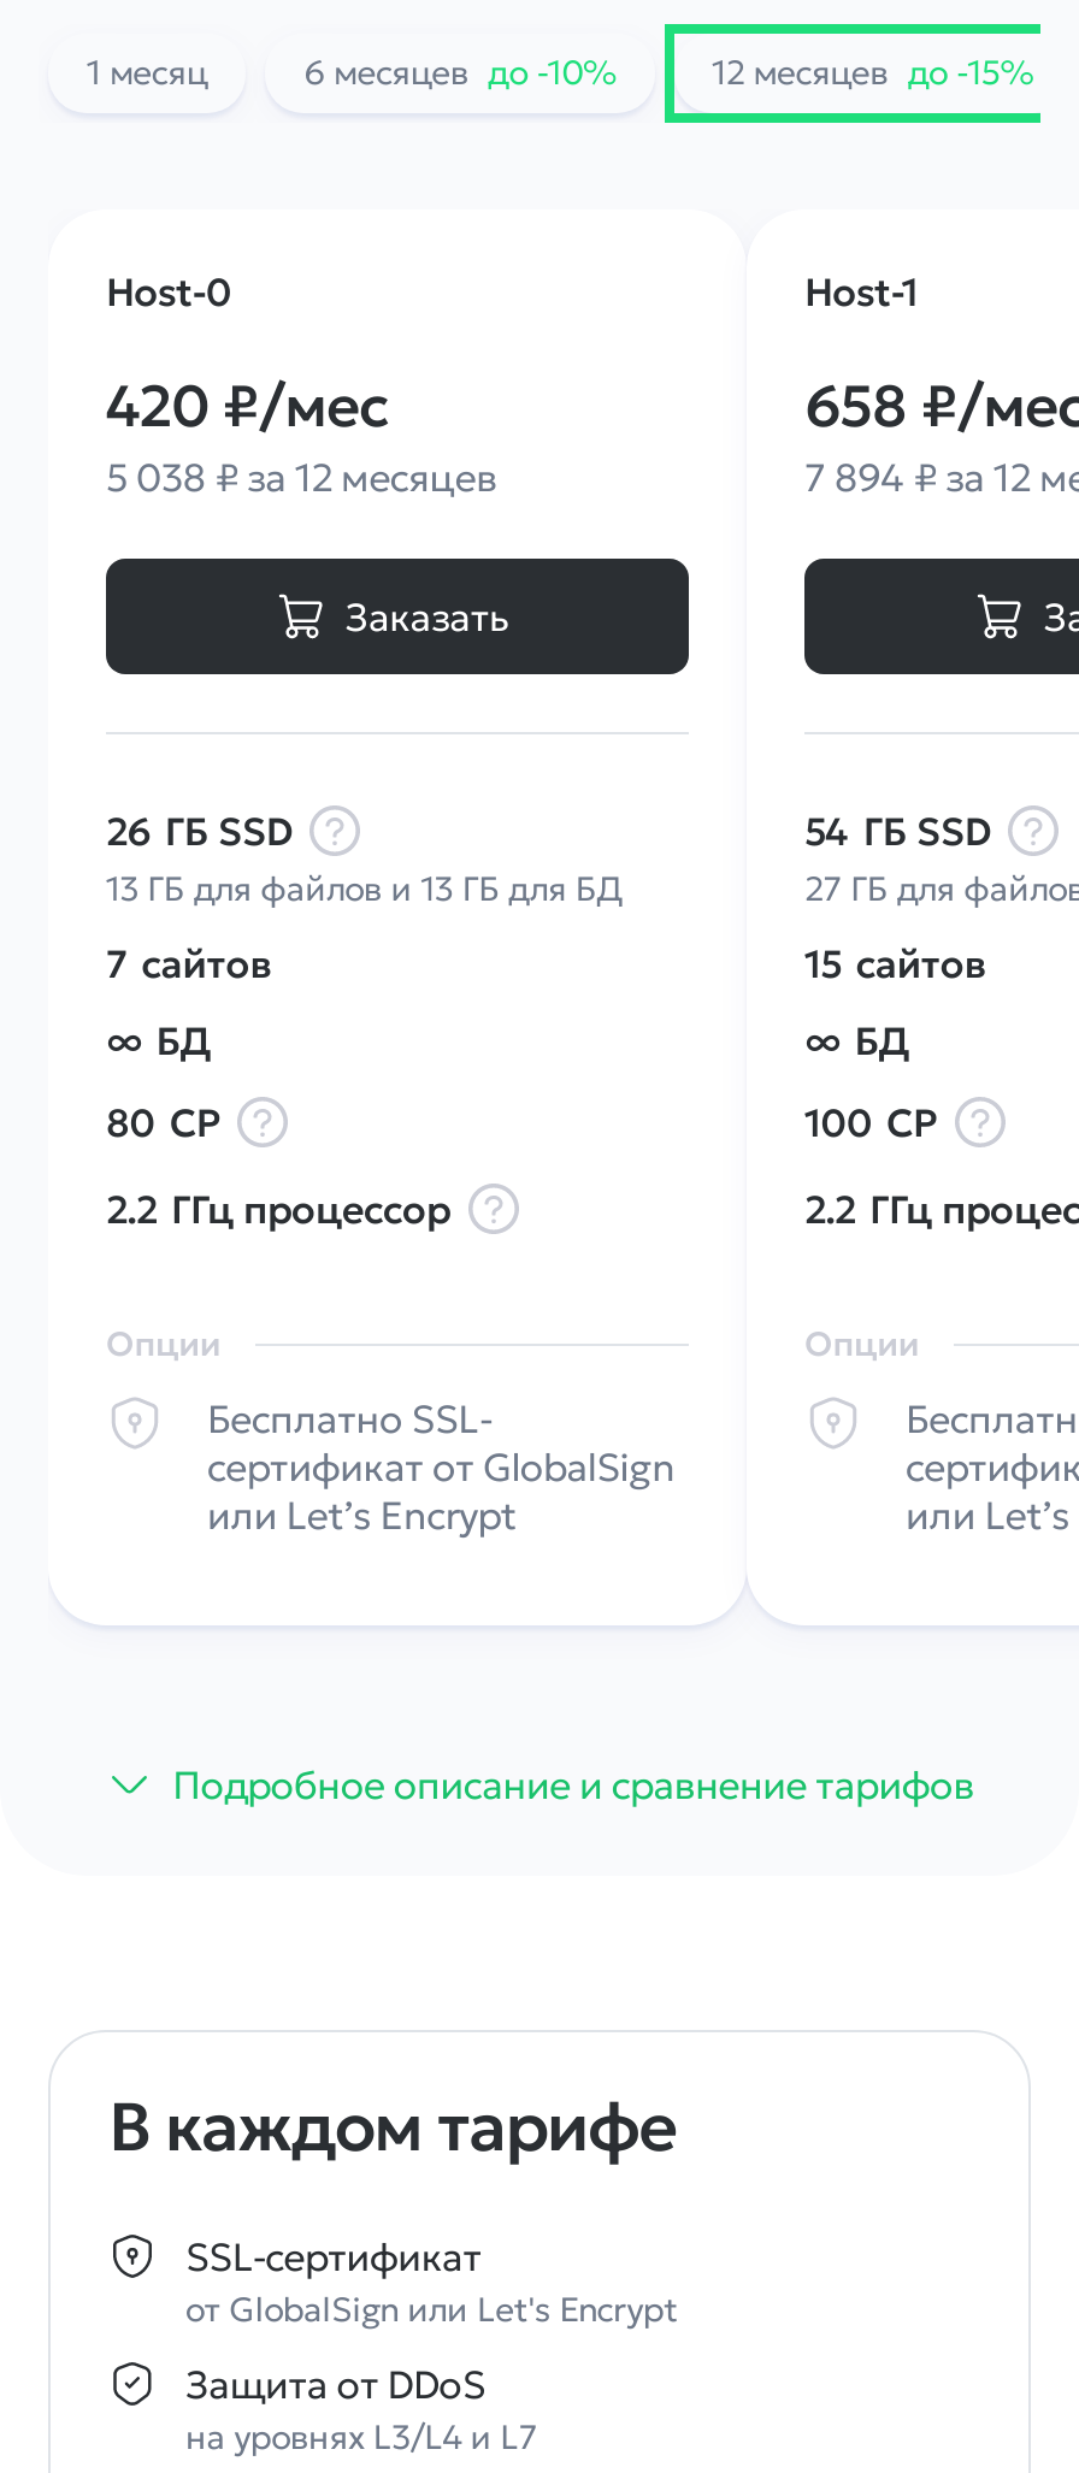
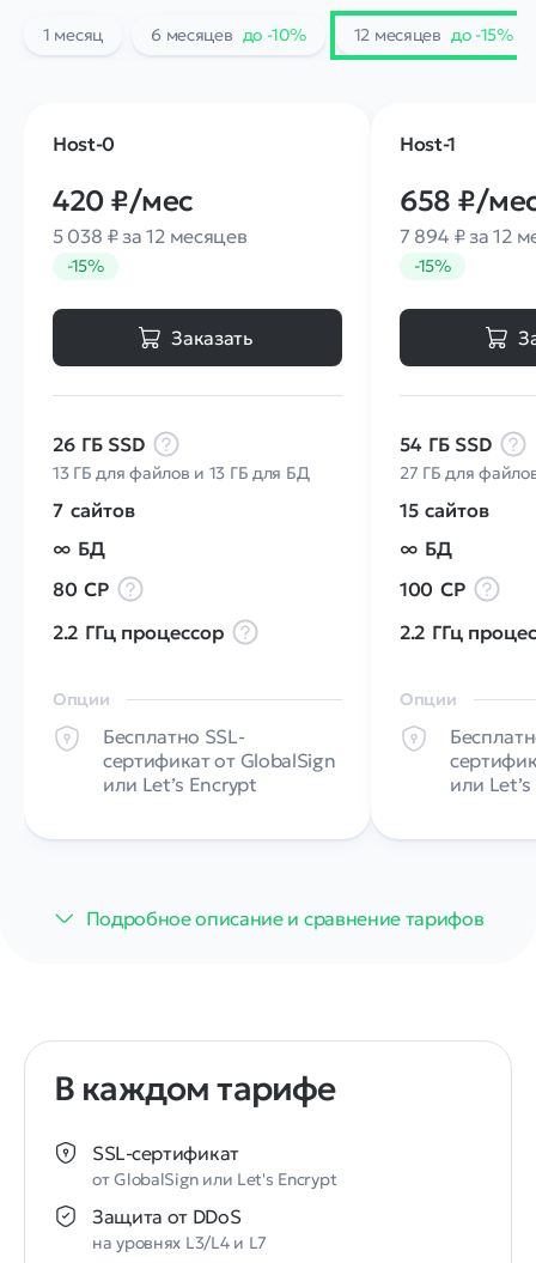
+ -15%

+ -15%
